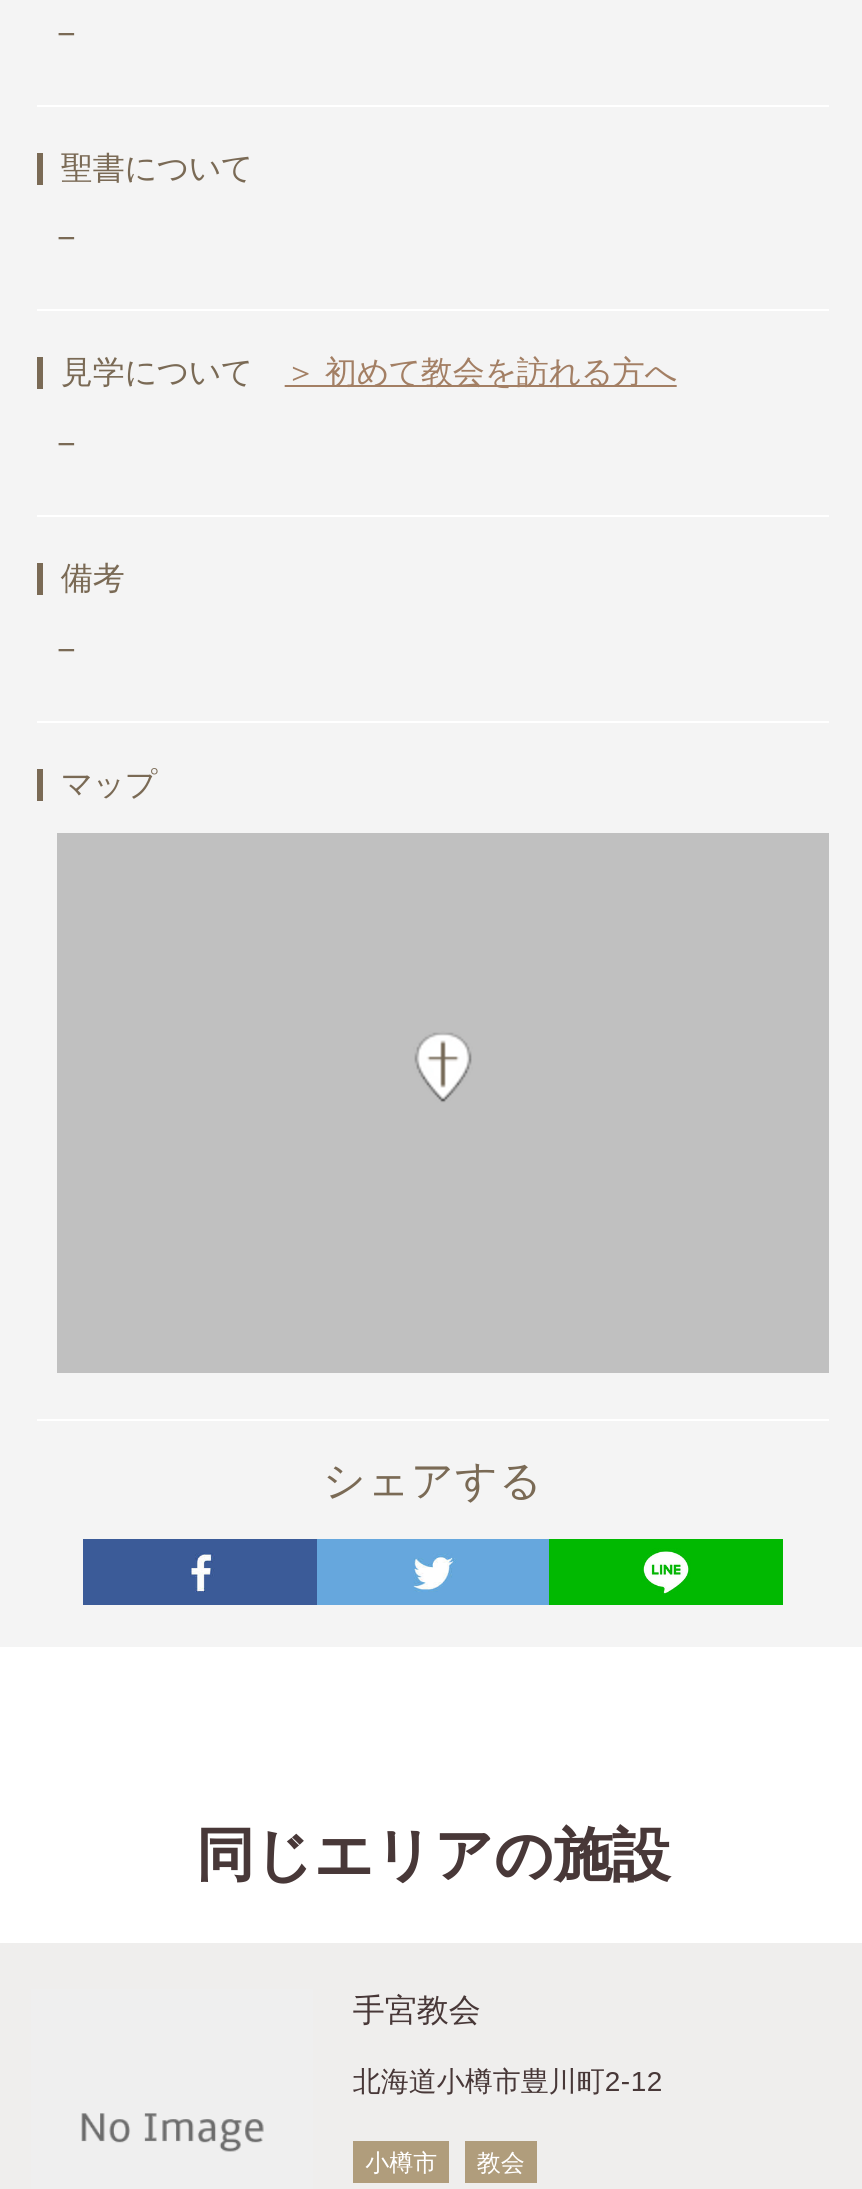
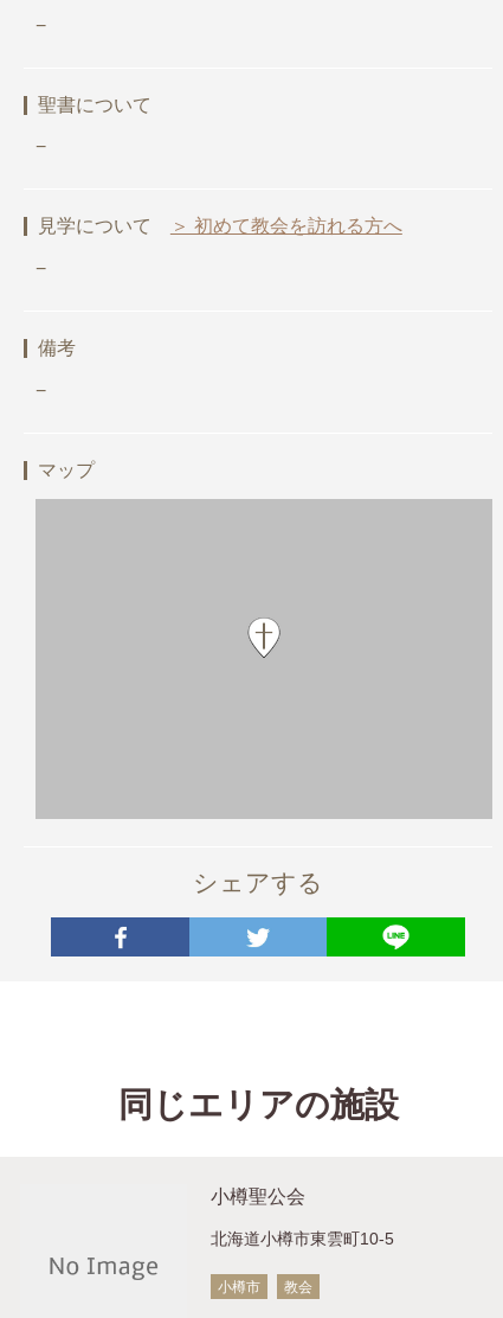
- 手宮教会
+ 小樽聖公会

- 北海道小樽市豊川町2-12
+ 北海道小樽市東雲町10-5
